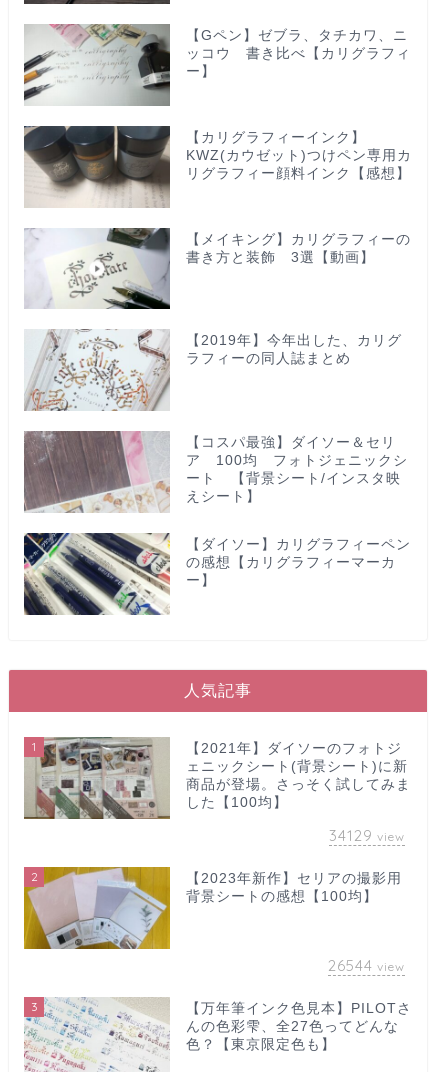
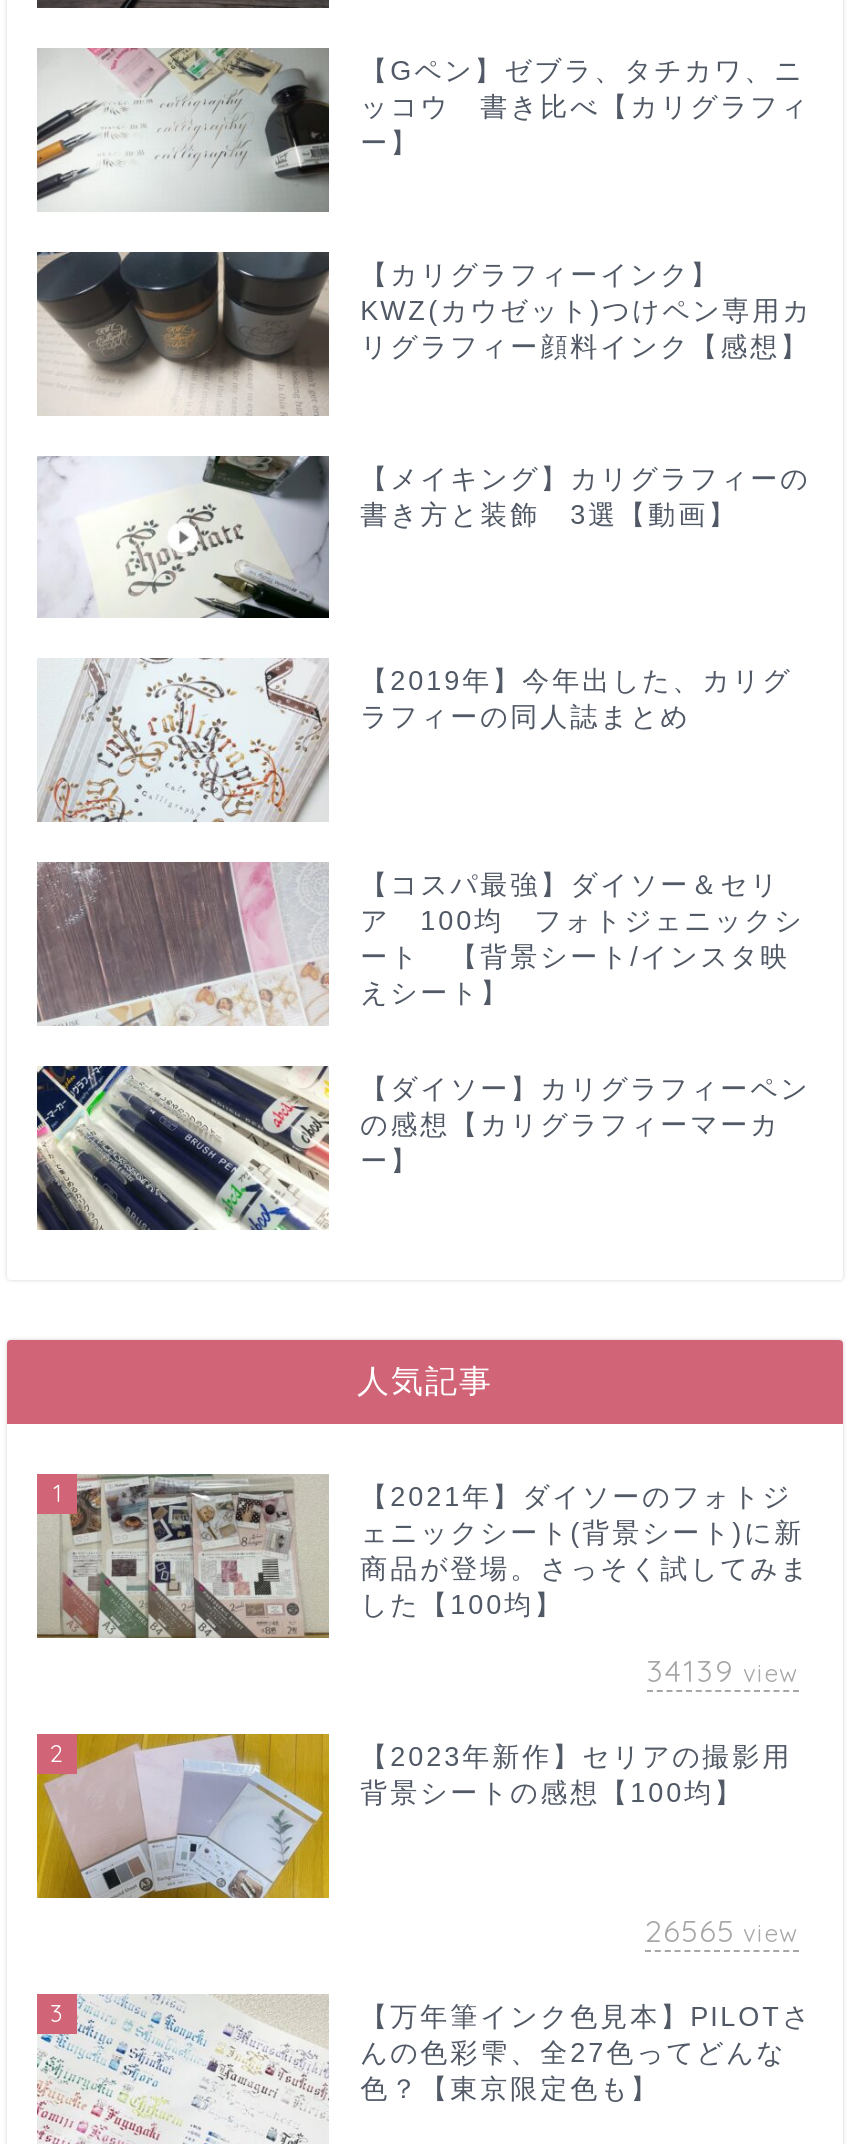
- 34129 view
+ 34139 view

- 26544 view
+ 26565 view
